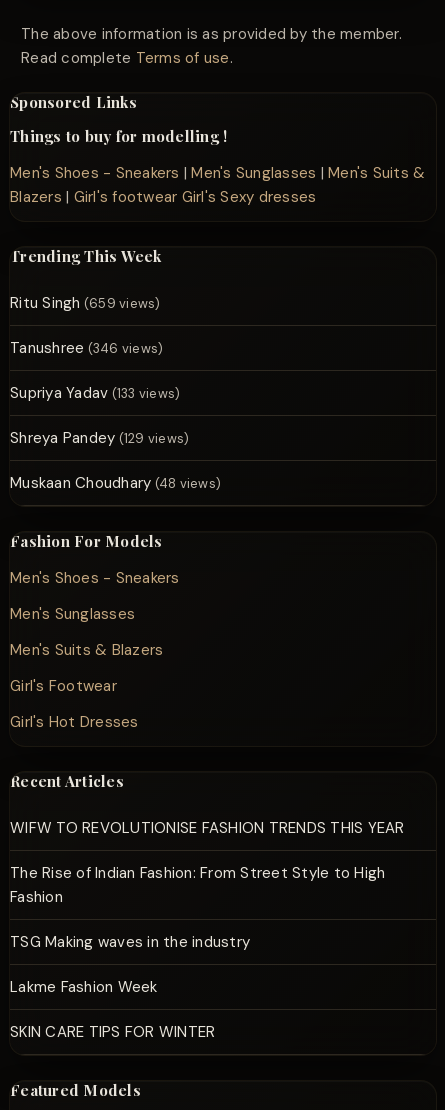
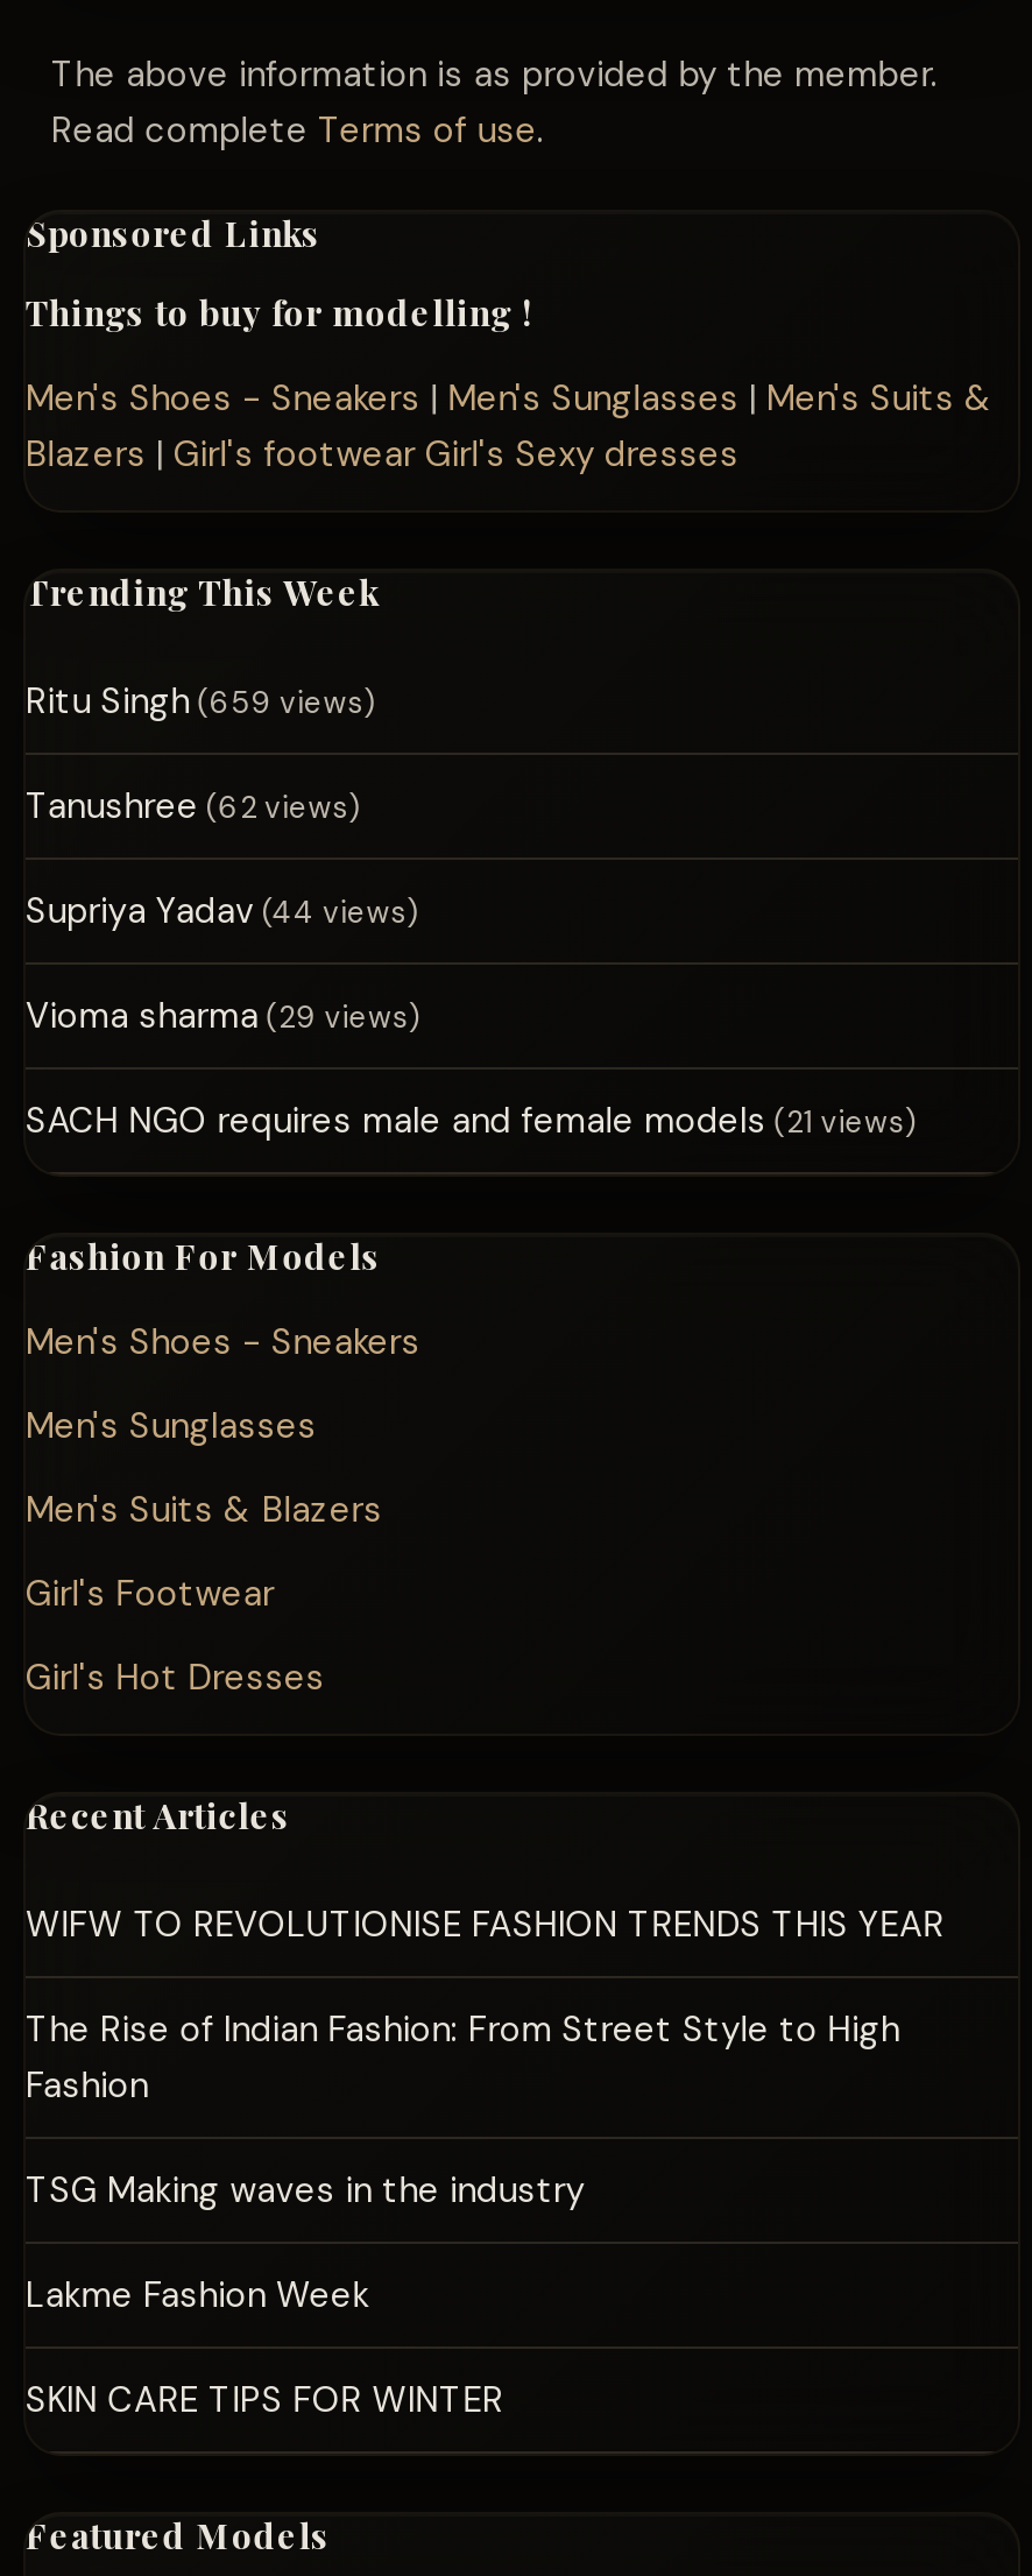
- Tanushree (346 views)
+ Tanushree (62 views)

- Supriya Yadav (133 views)
+ Supriya Yadav (44 views)

- Shreya Pandey (129 views)
+ Vioma sharma (29 views)

- Muskaan Choudhary (48 views)
+ SACH NGO requires male and female models (21 views)
